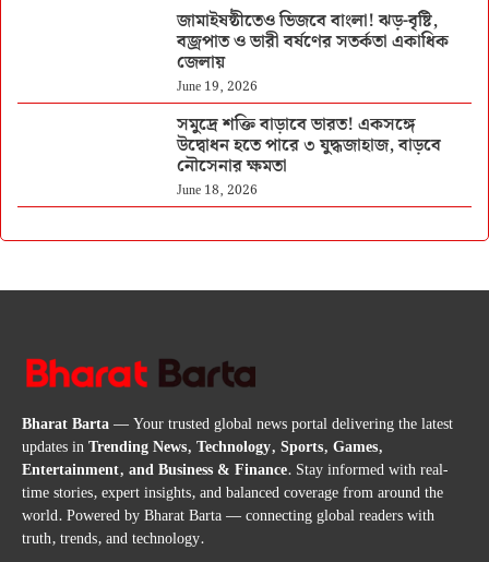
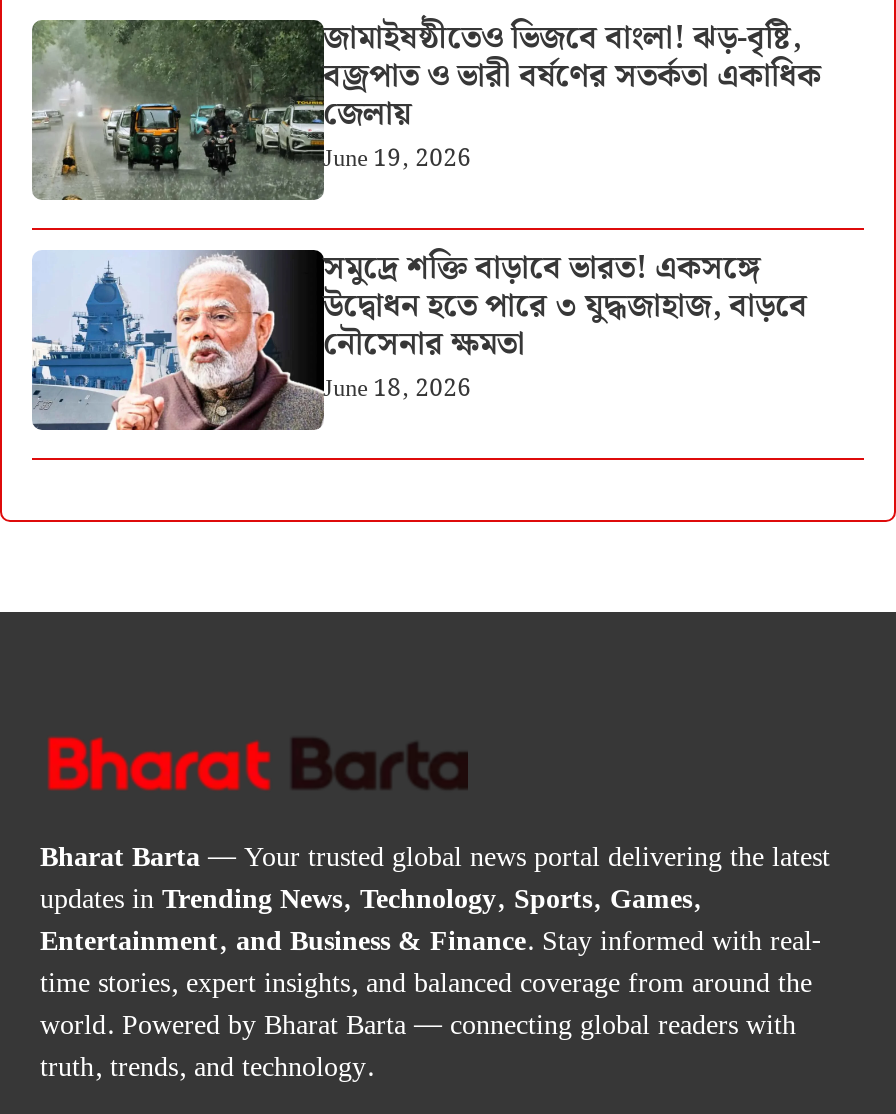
+ [image]

+ [image]
